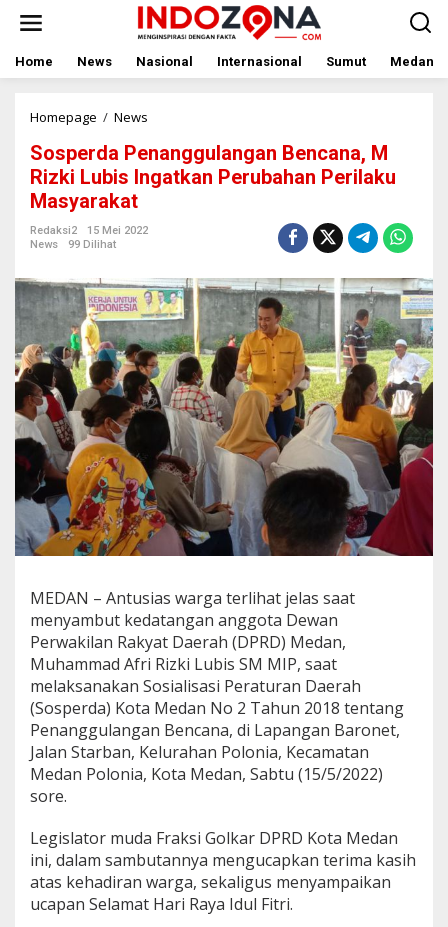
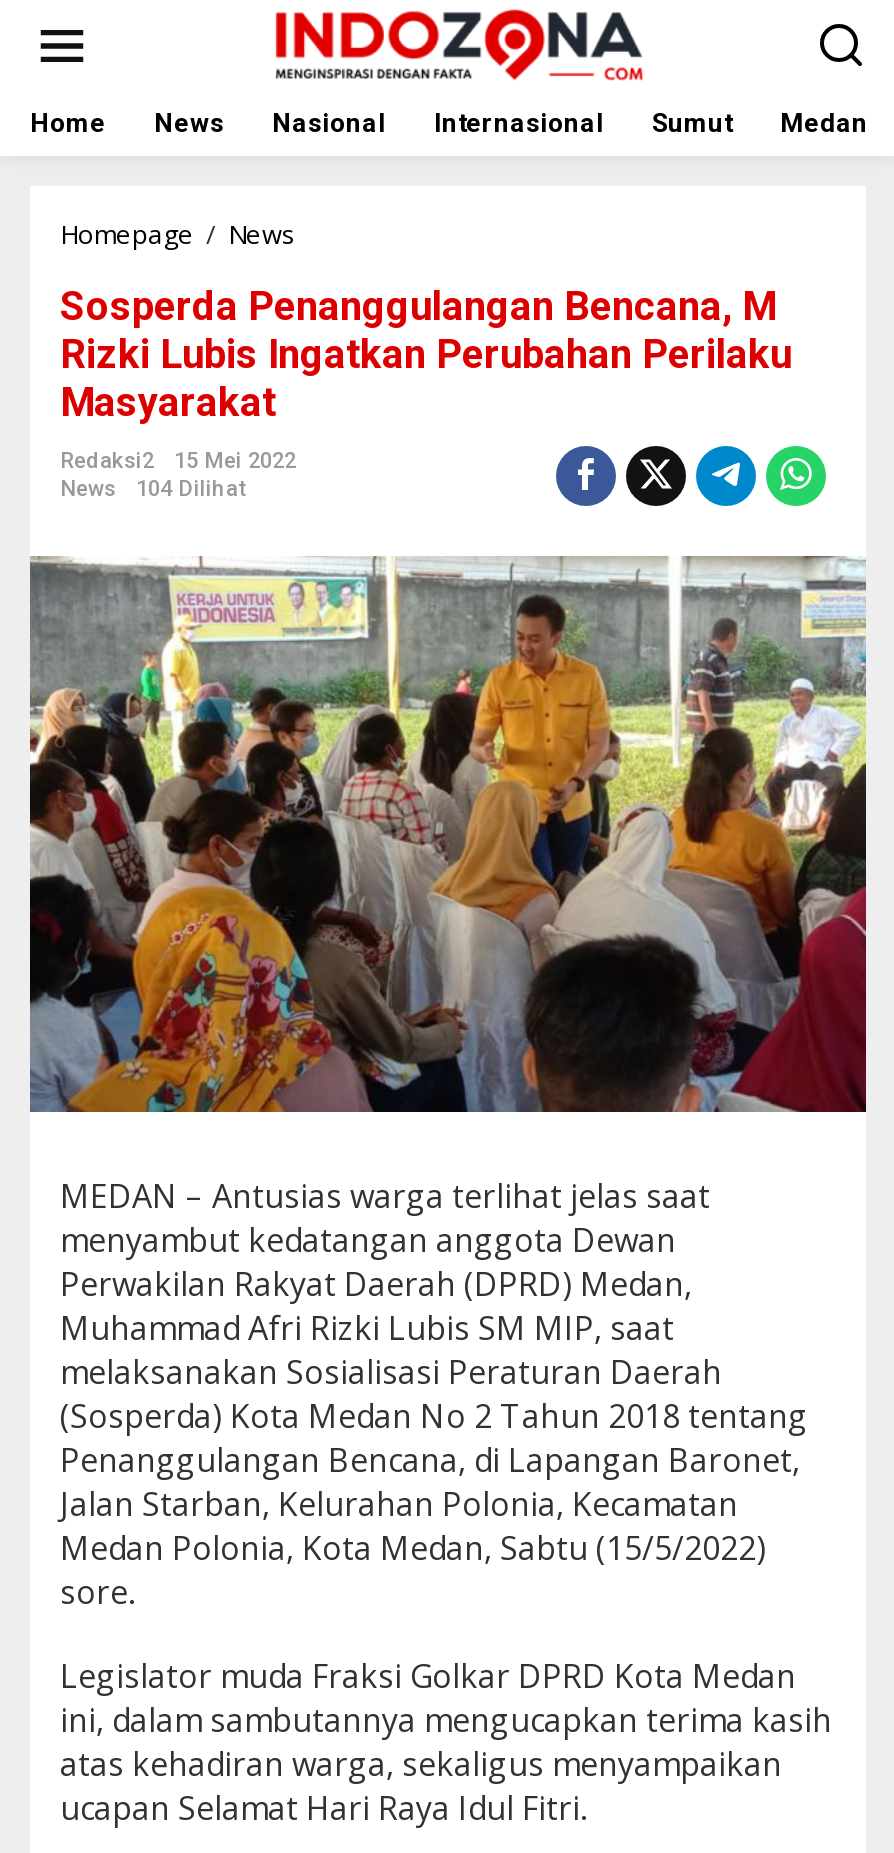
- 99 Dilihat
+ 104 Dilihat
